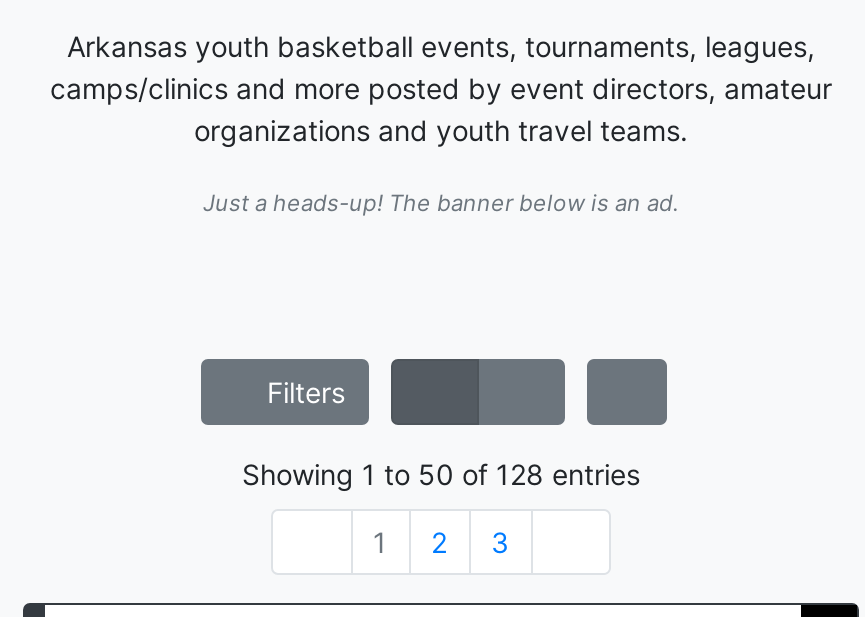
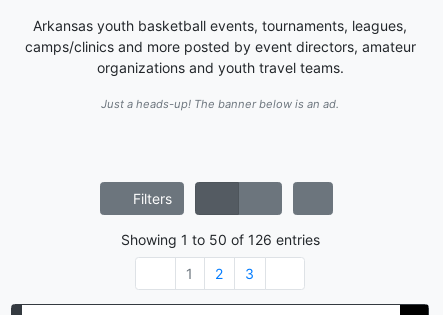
- Showing 1 to 50 of 128 entries
+ Showing 1 to 50 of 126 entries
